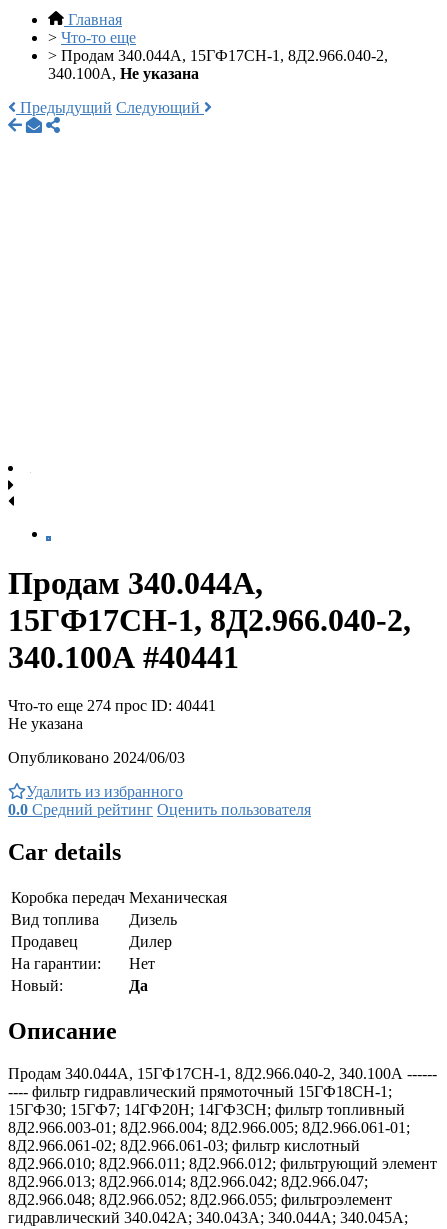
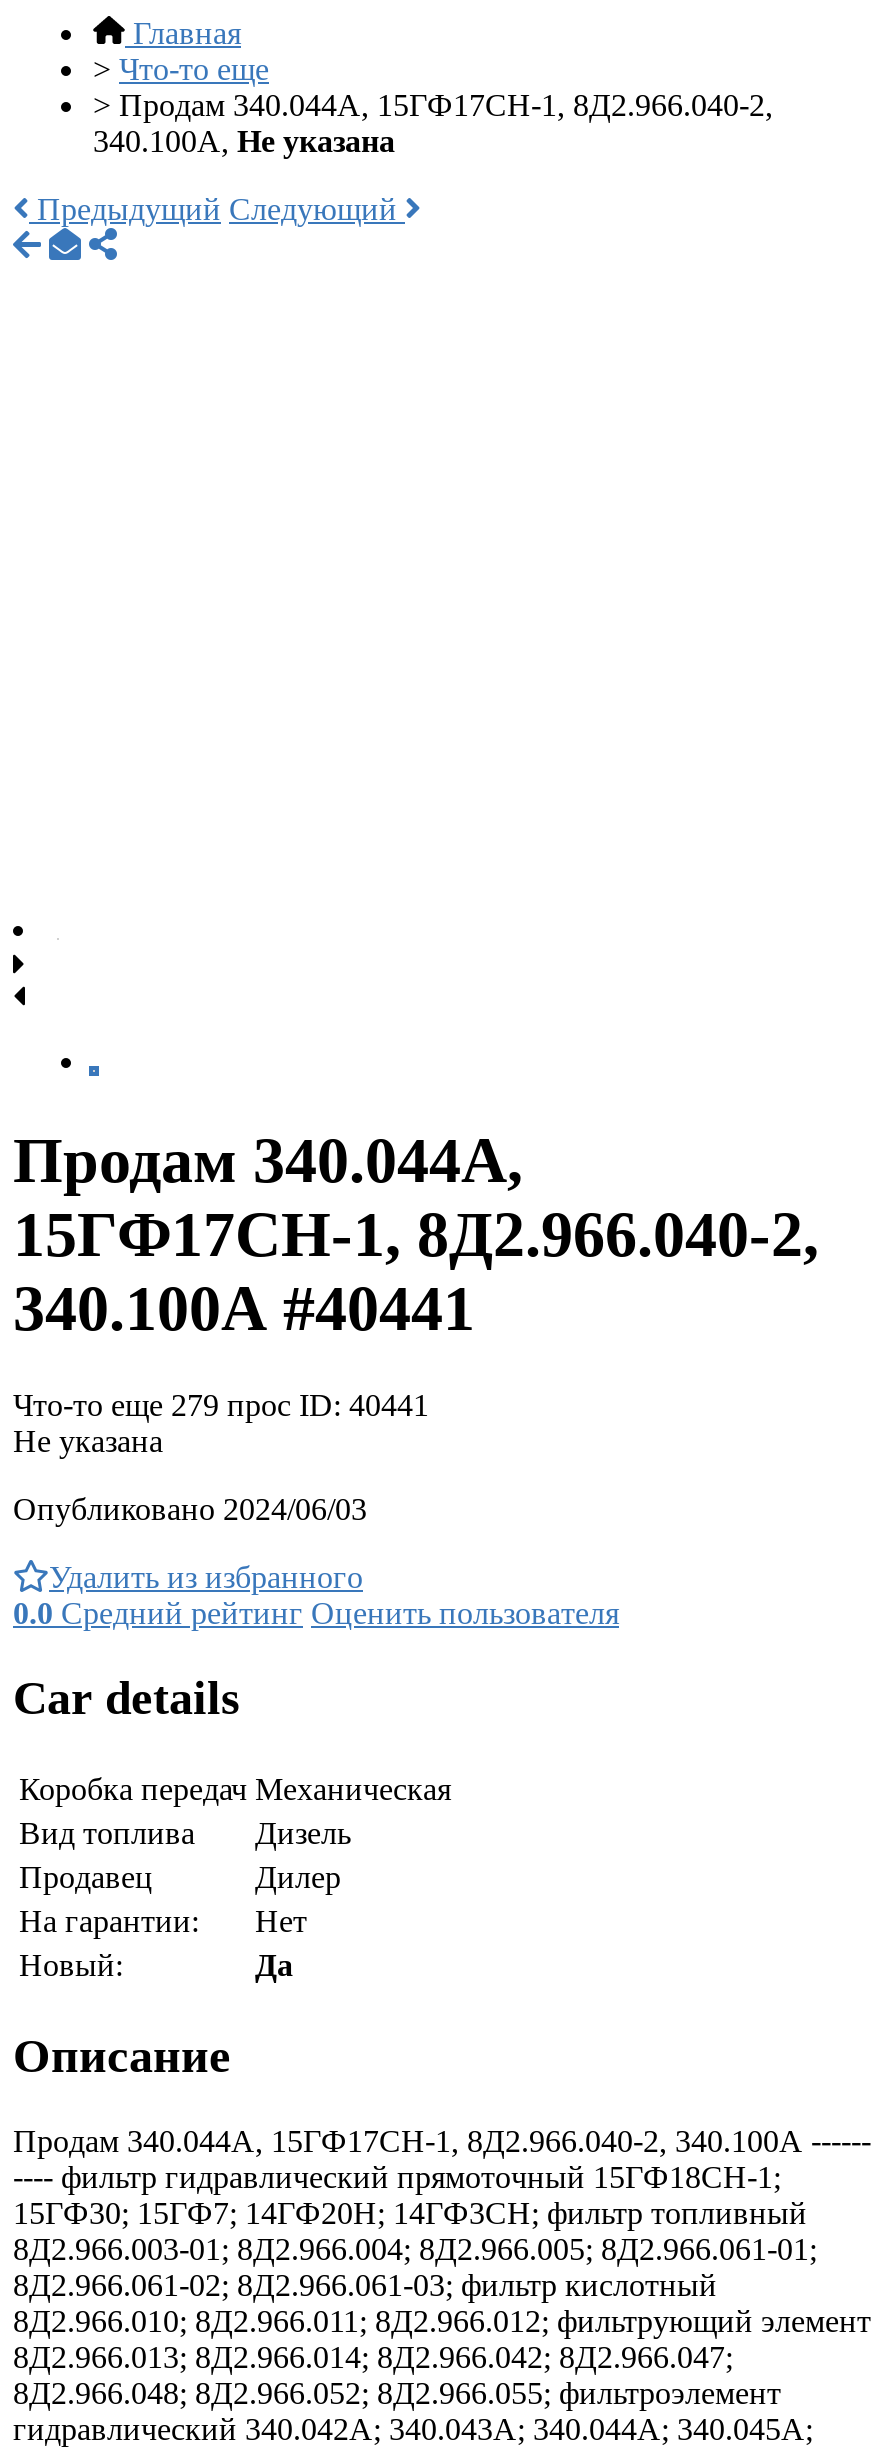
- Что-то еще 274 прос ID: 40441
+ Что-то еще 279 прос ID: 40441
